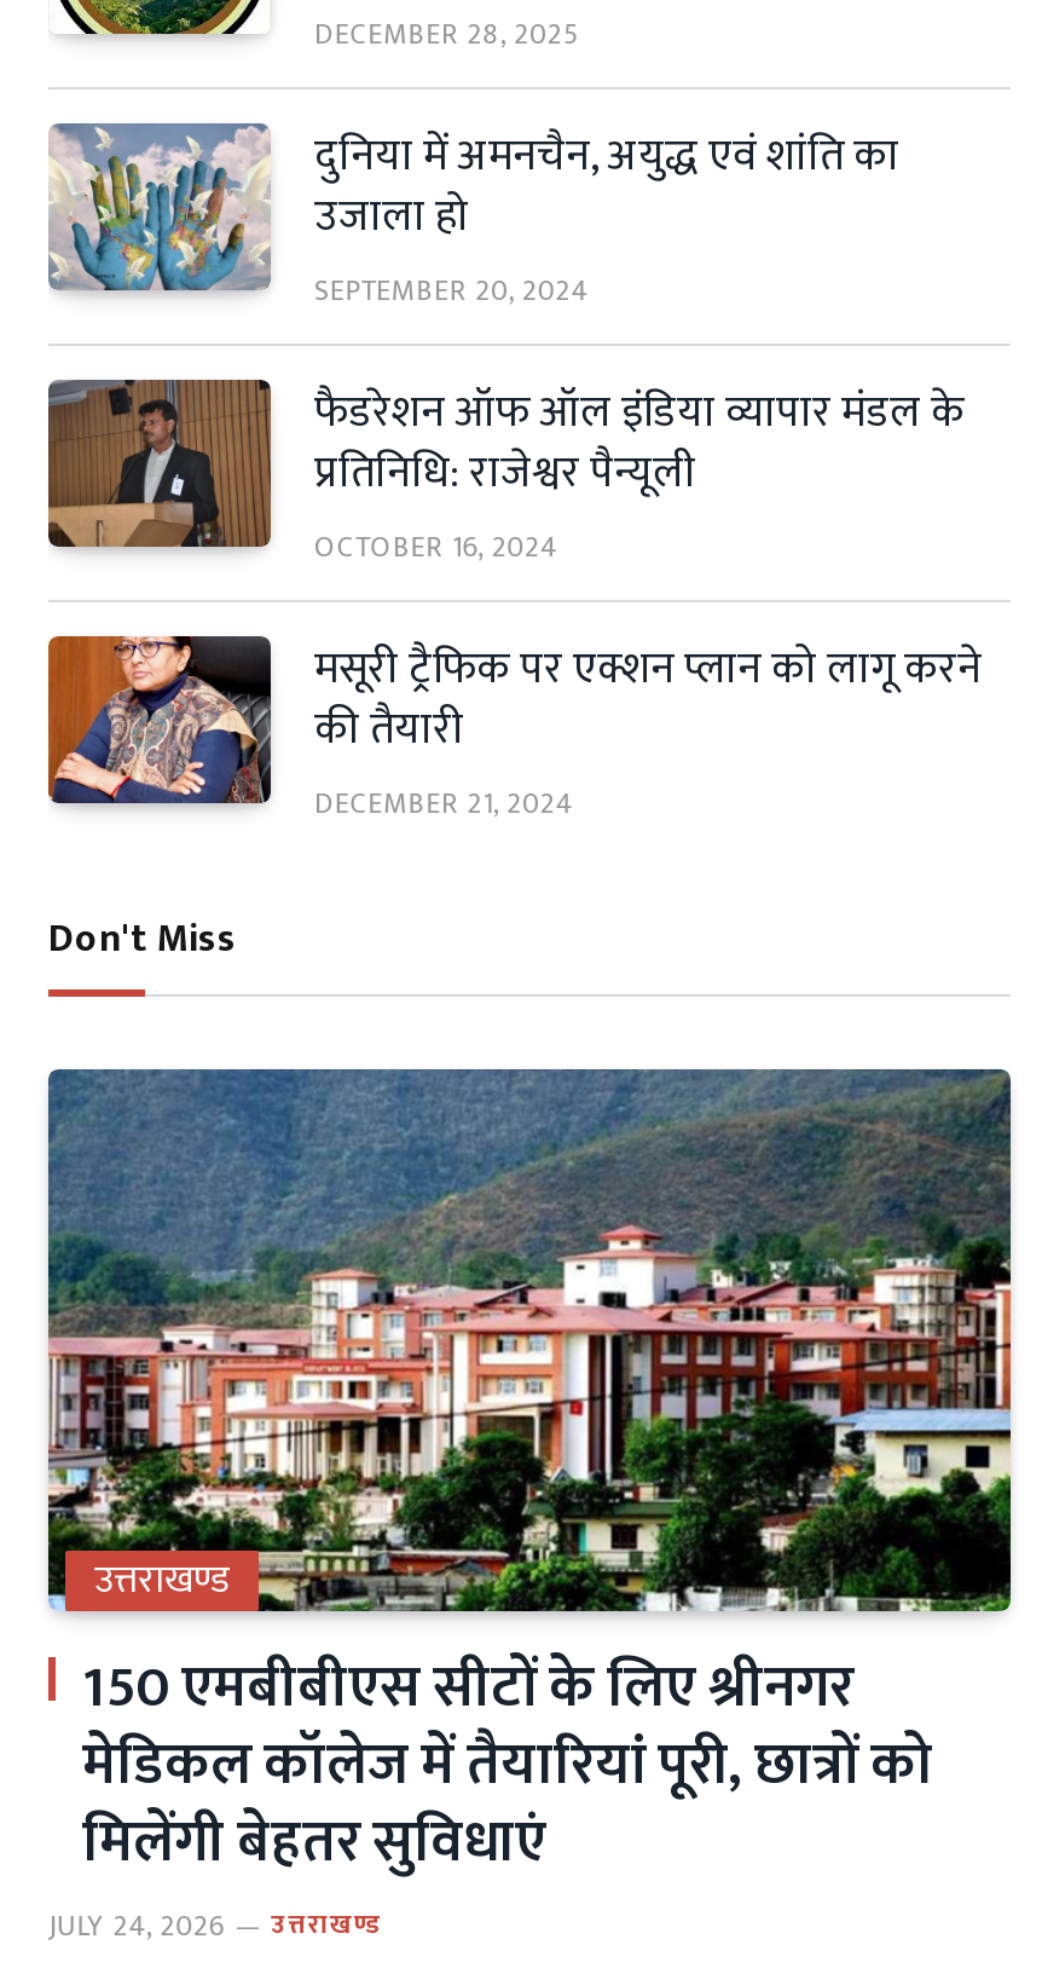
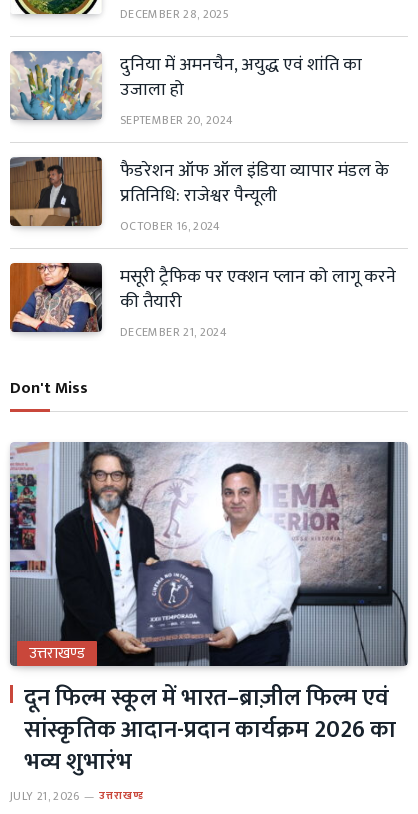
- [image]
- 150 एमबीबीएस सीटों के लिए श्रीनगर
- मेडिकल कॉलेज में तैयारियां पूरी, छात्रों को
- मिलेंगी बेहतर सुविधाएं
- JULY 24, 2026
+ [image]
+ दून फिल्म स्कूल में भारत–ब्राज़ील फिल्म एवं
+ सांस्कृतिक आदान-प्रदान कार्यक्रम 2026 का
+ भव्य शुभारंभ
+ JULY 21, 2026
